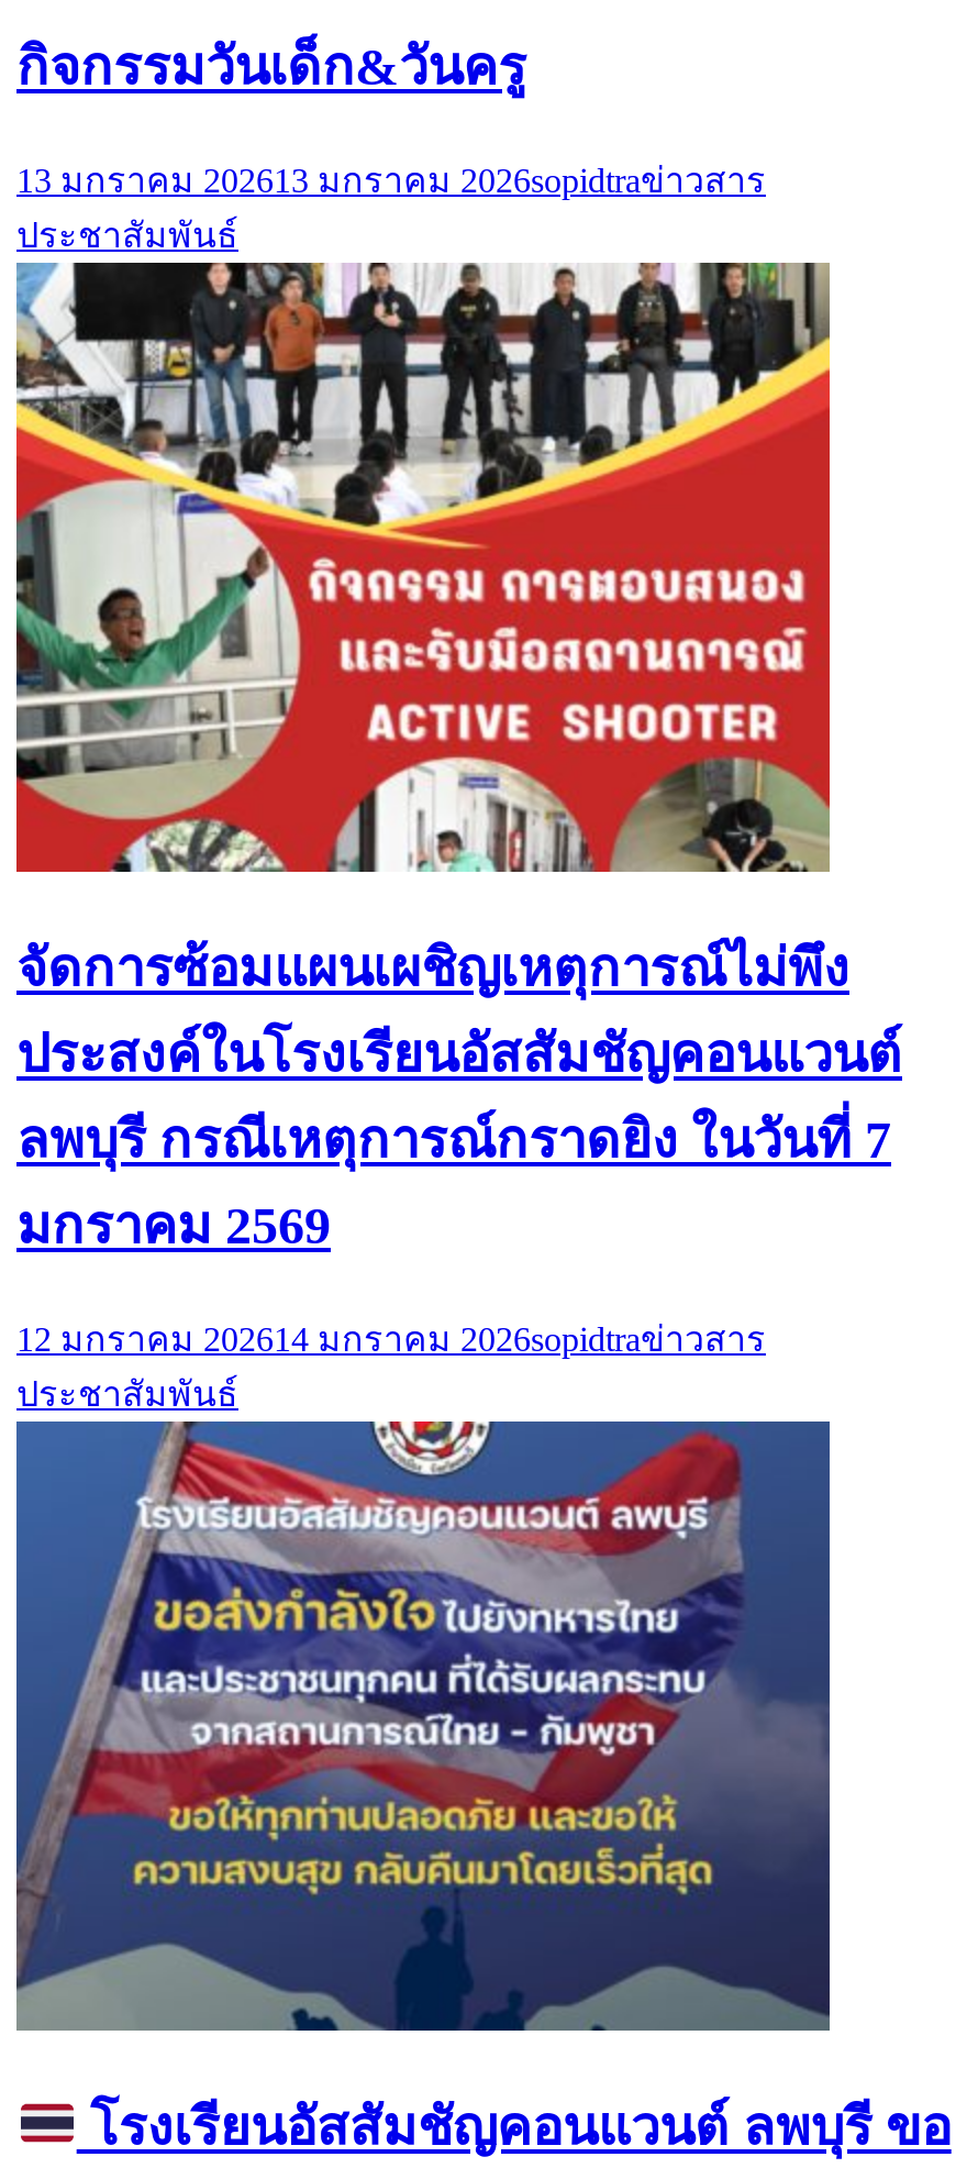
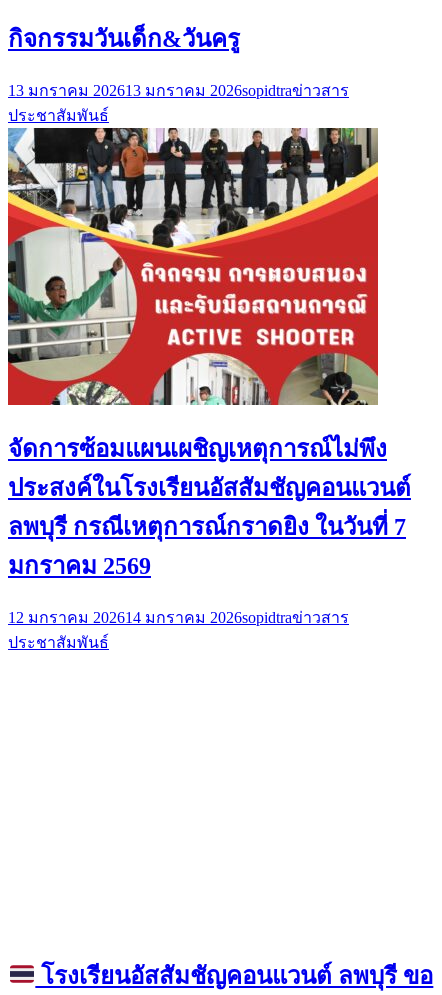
- [image]
